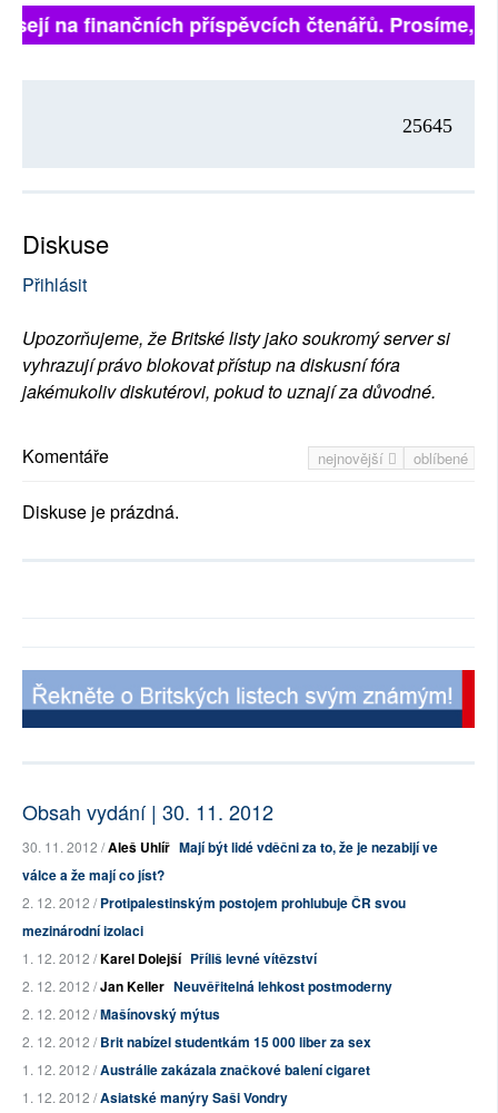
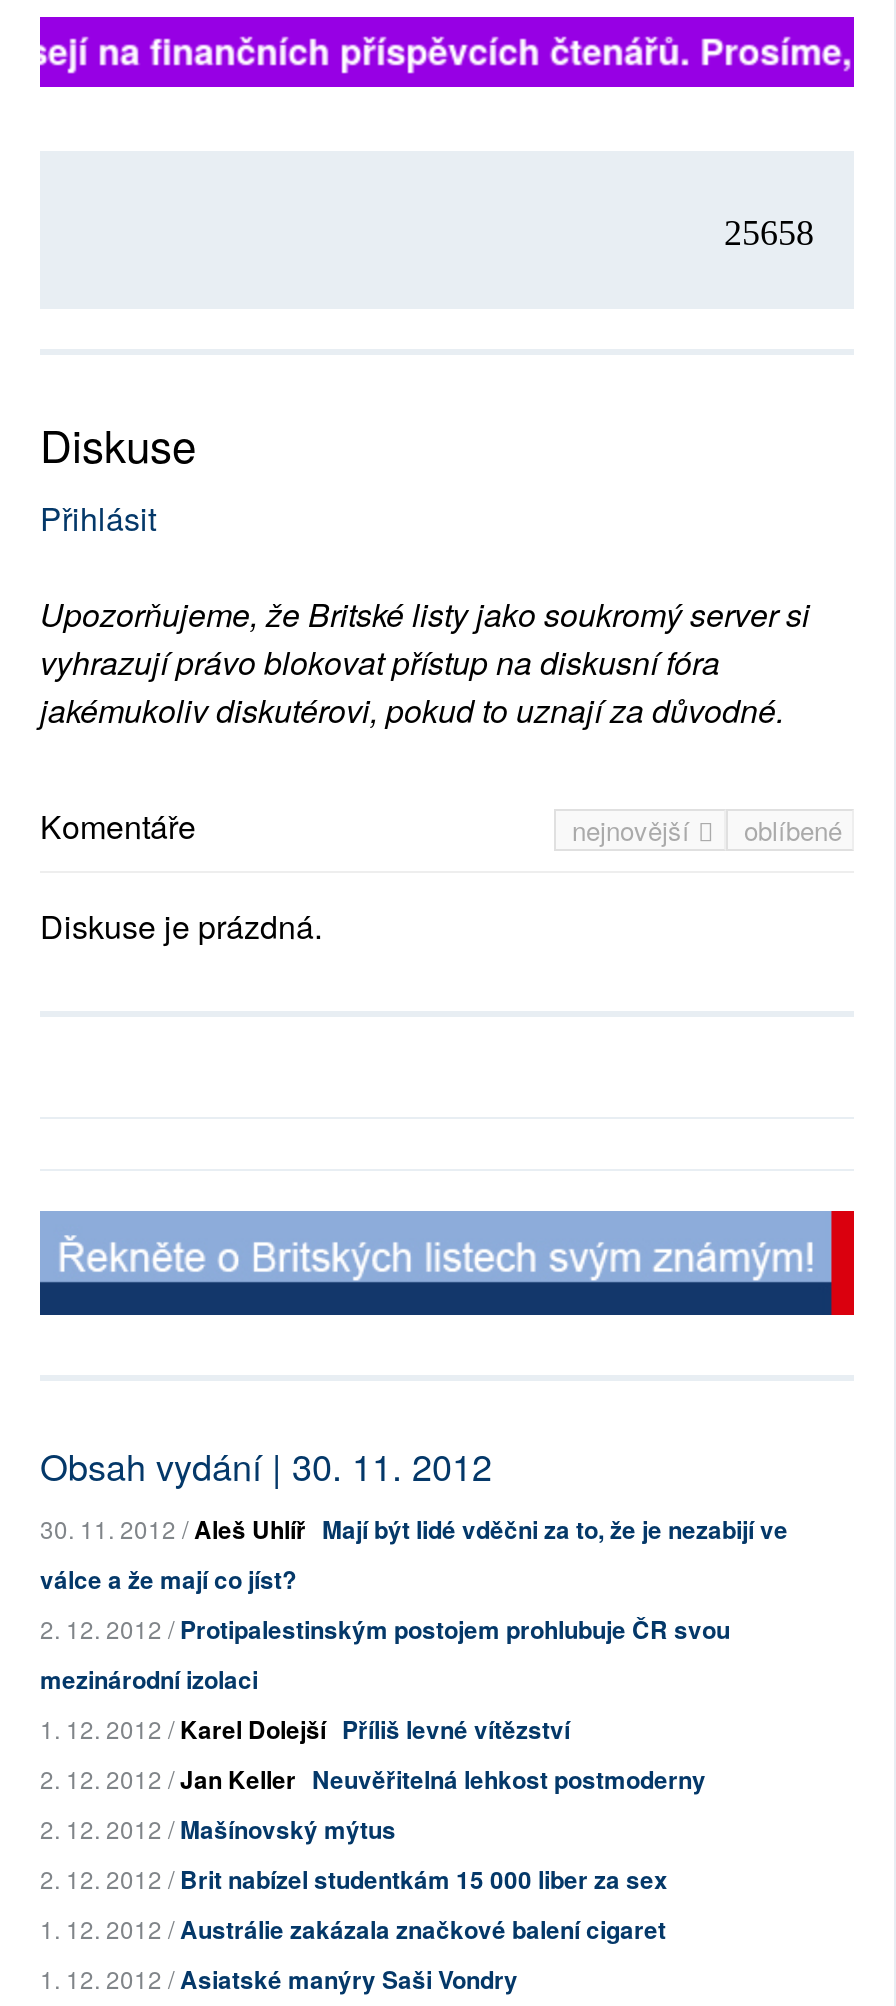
- 25645
+ 25658
